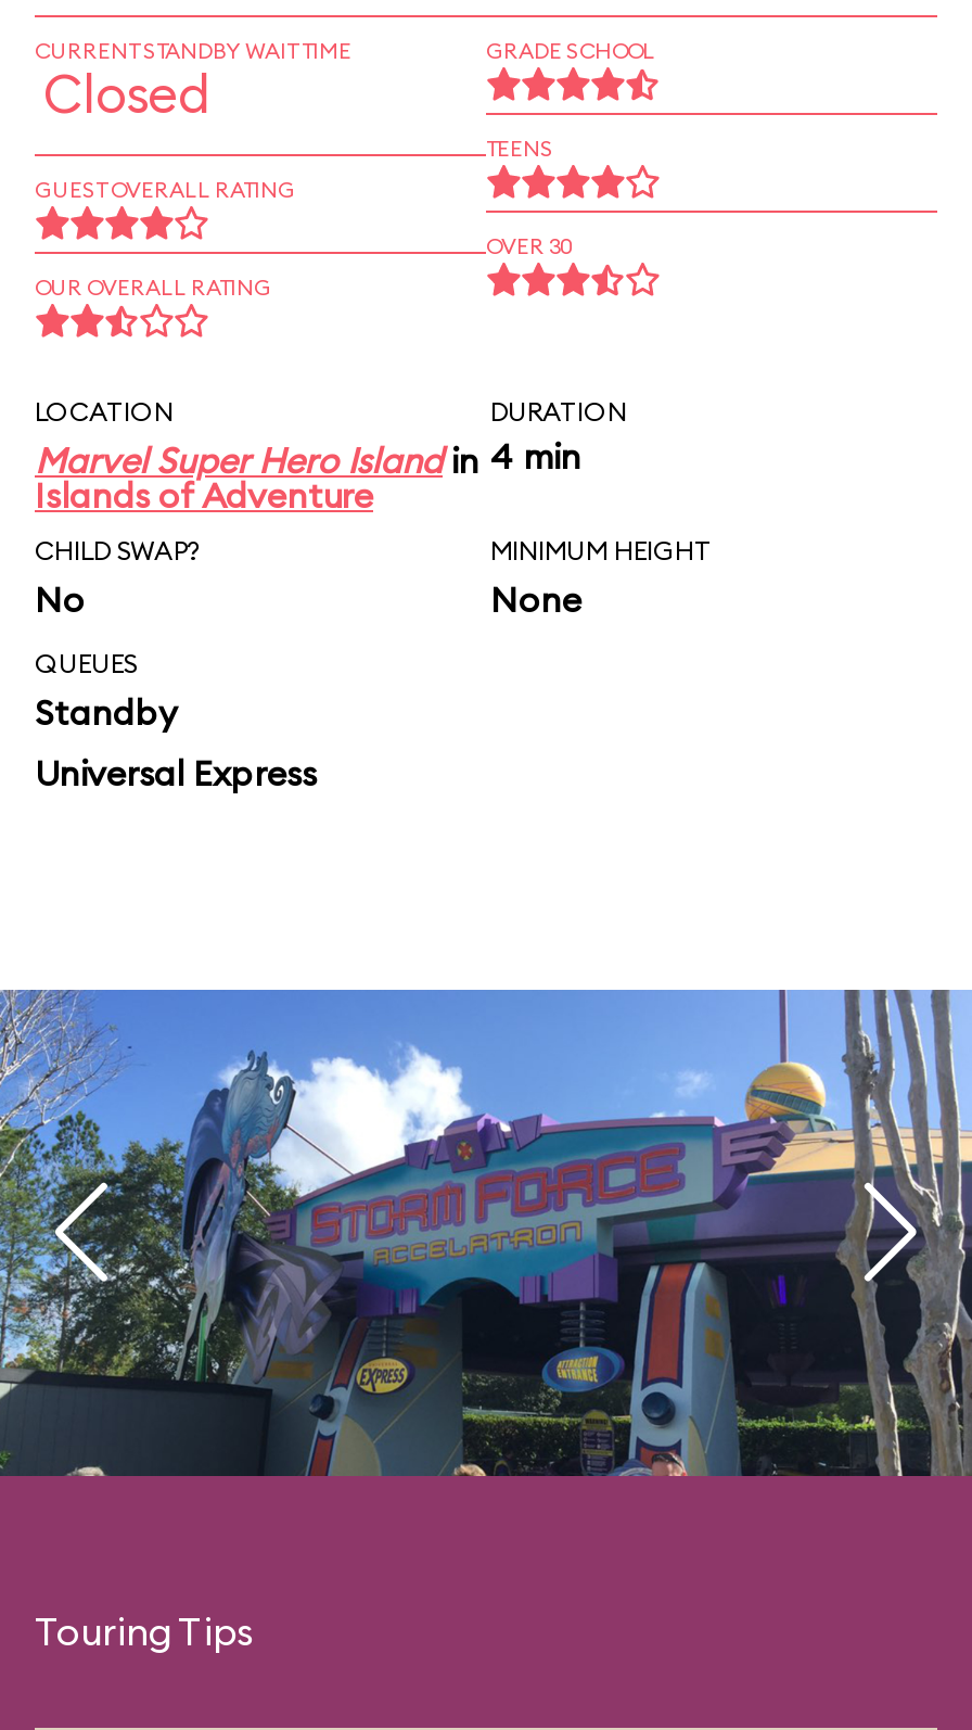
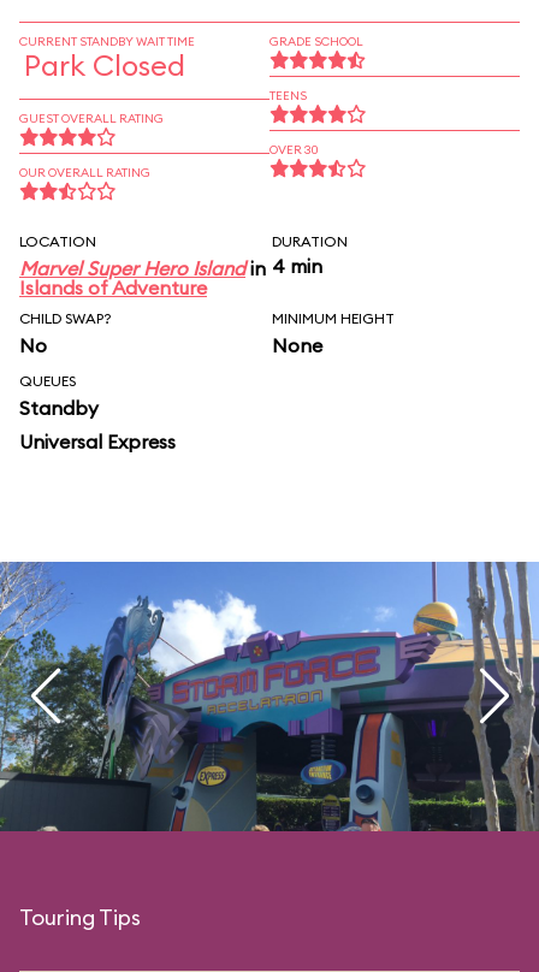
- Closed
+ Park Closed
